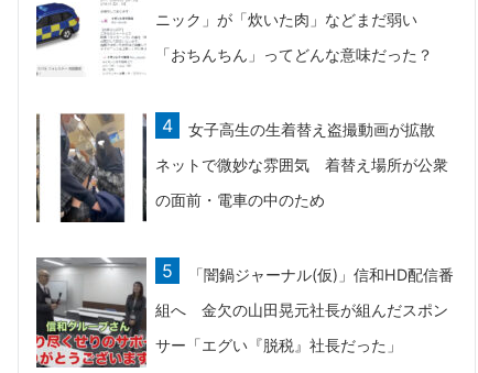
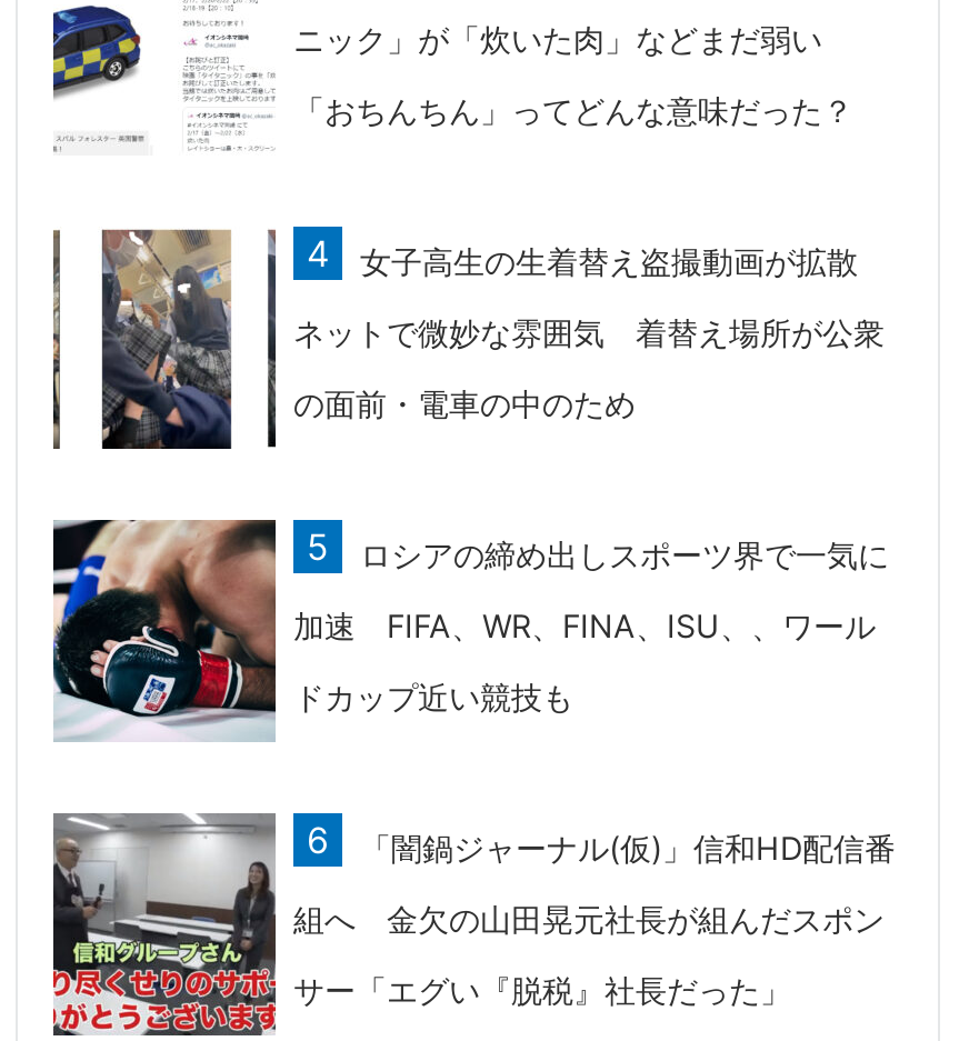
+ [image]
+ ロシアの締め出しスポーツ界で一気に
+ 加速 FIFA、WR、FINA、ISU、、ワール
+ ドカップ近い競技も
